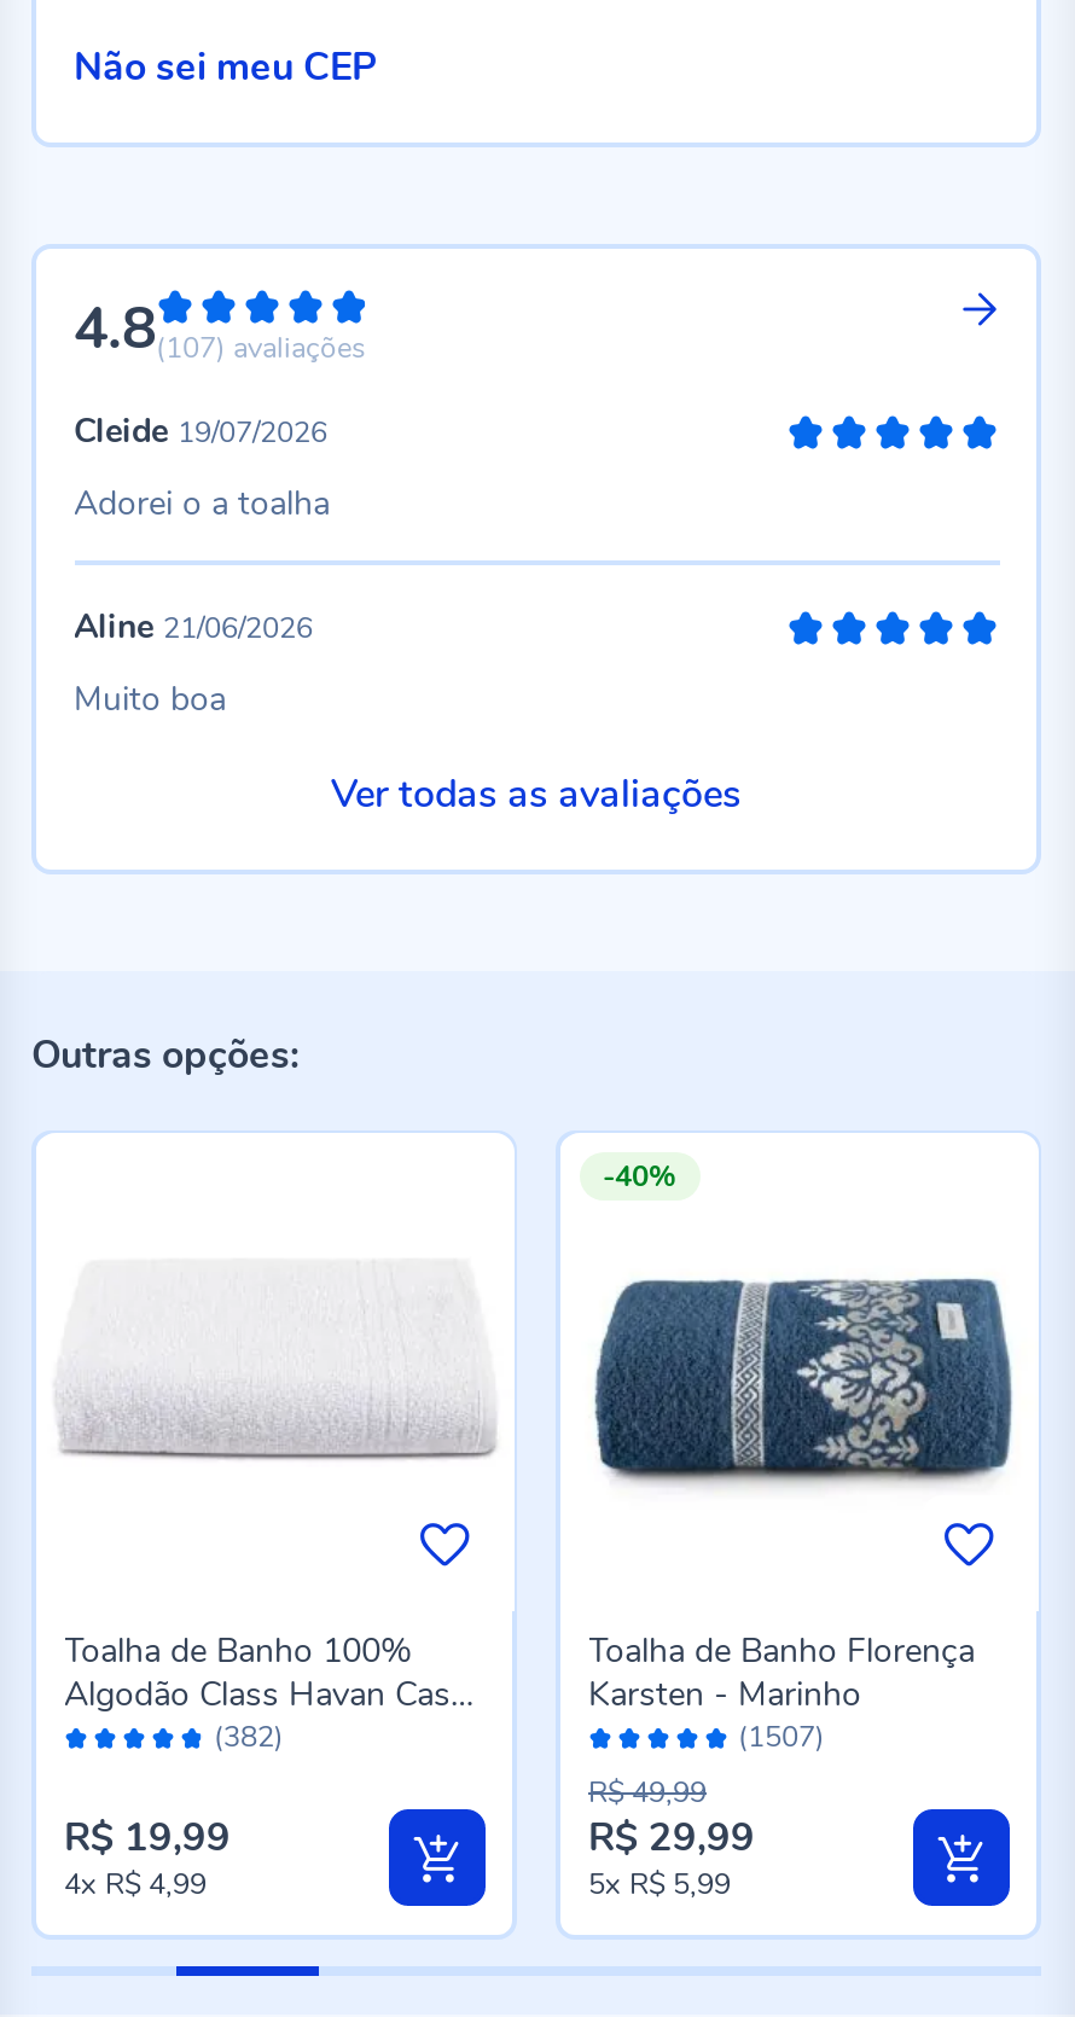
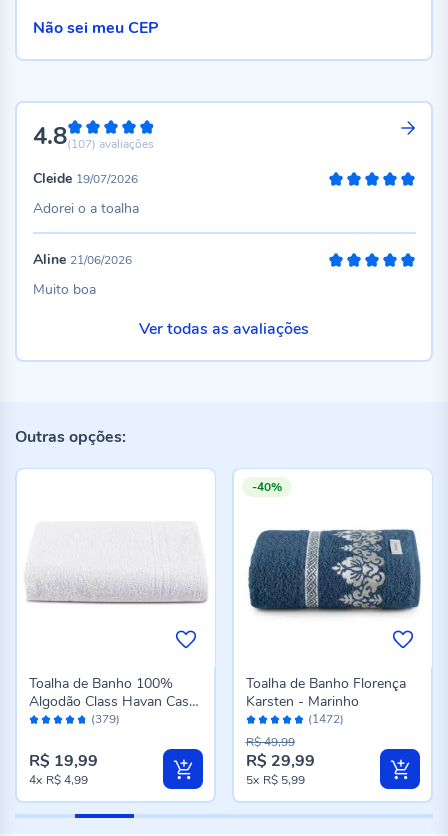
- (382)
+ (379)

- (1507)
+ (1472)
